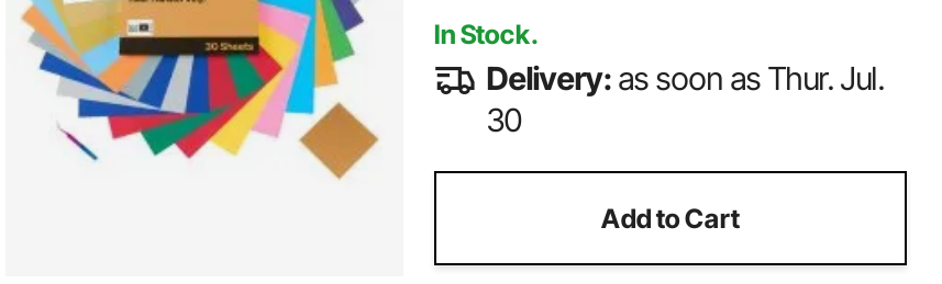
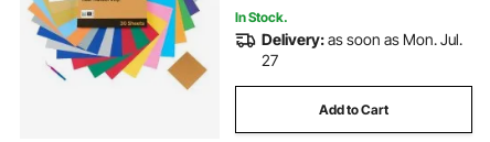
- Delivery: as soon as Thur. Jul.
+ Delivery: as soon as Mon. Jul.

- 30
+ 27
